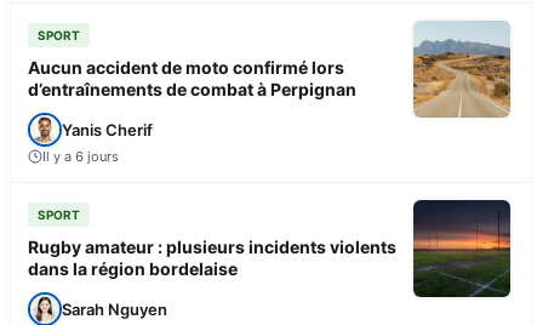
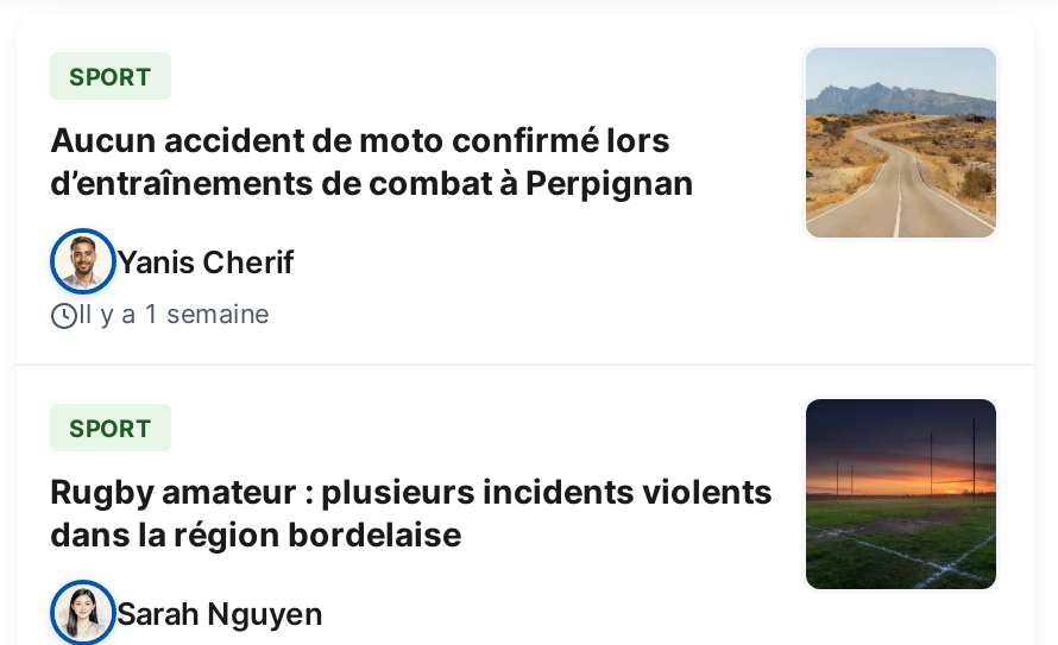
- Il y a 6 jours
+ Il y a 1 semaine
